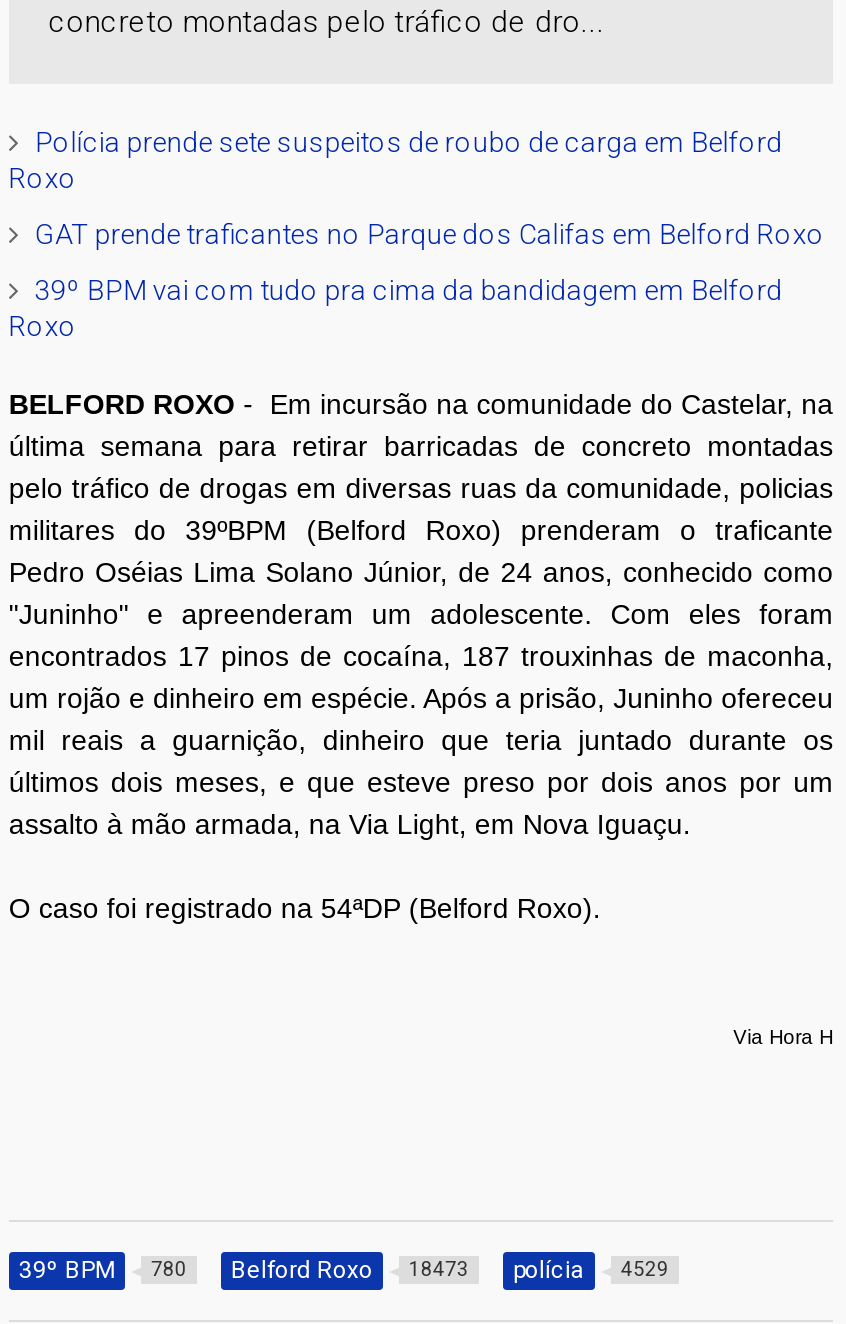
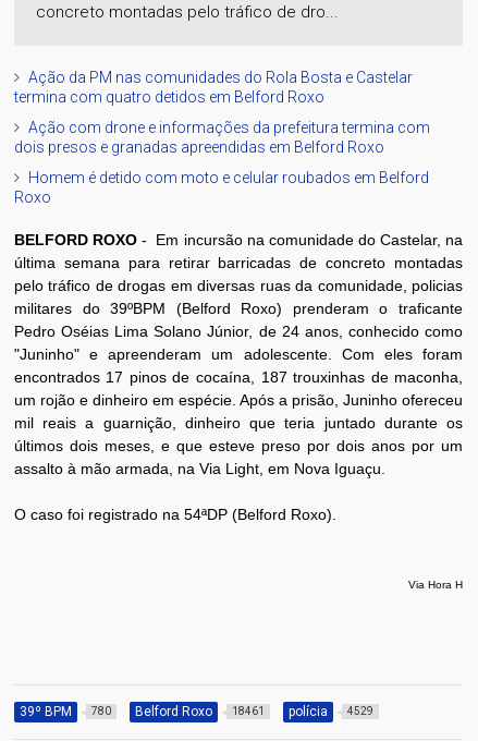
- Polícia prende sete suspeitos de roubo de carga em Belford
- Roxo
+ Ação da PM nas comunidades do Rola Bosta e Castelar
+ termina com quatro detidos em Belford Roxo

- GAT prende traficantes no Parque dos Califas em Belford Roxo
+ Ação com drone e informações da prefeitura termina com
+ dois presos e granadas apreendidas em Belford Roxo

- 39º BPM vai com tudo pra cima da bandidagem em Belford
+ Homem é detido com moto e celular roubados em Belford

- 39º BPM 780 Belford Roxo 18473 polícia 4529
+ 39º BPM 780 Belford Roxo 18461 polícia 4529
